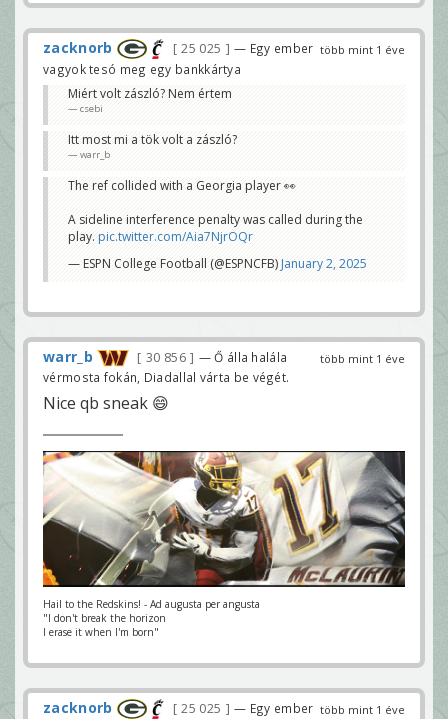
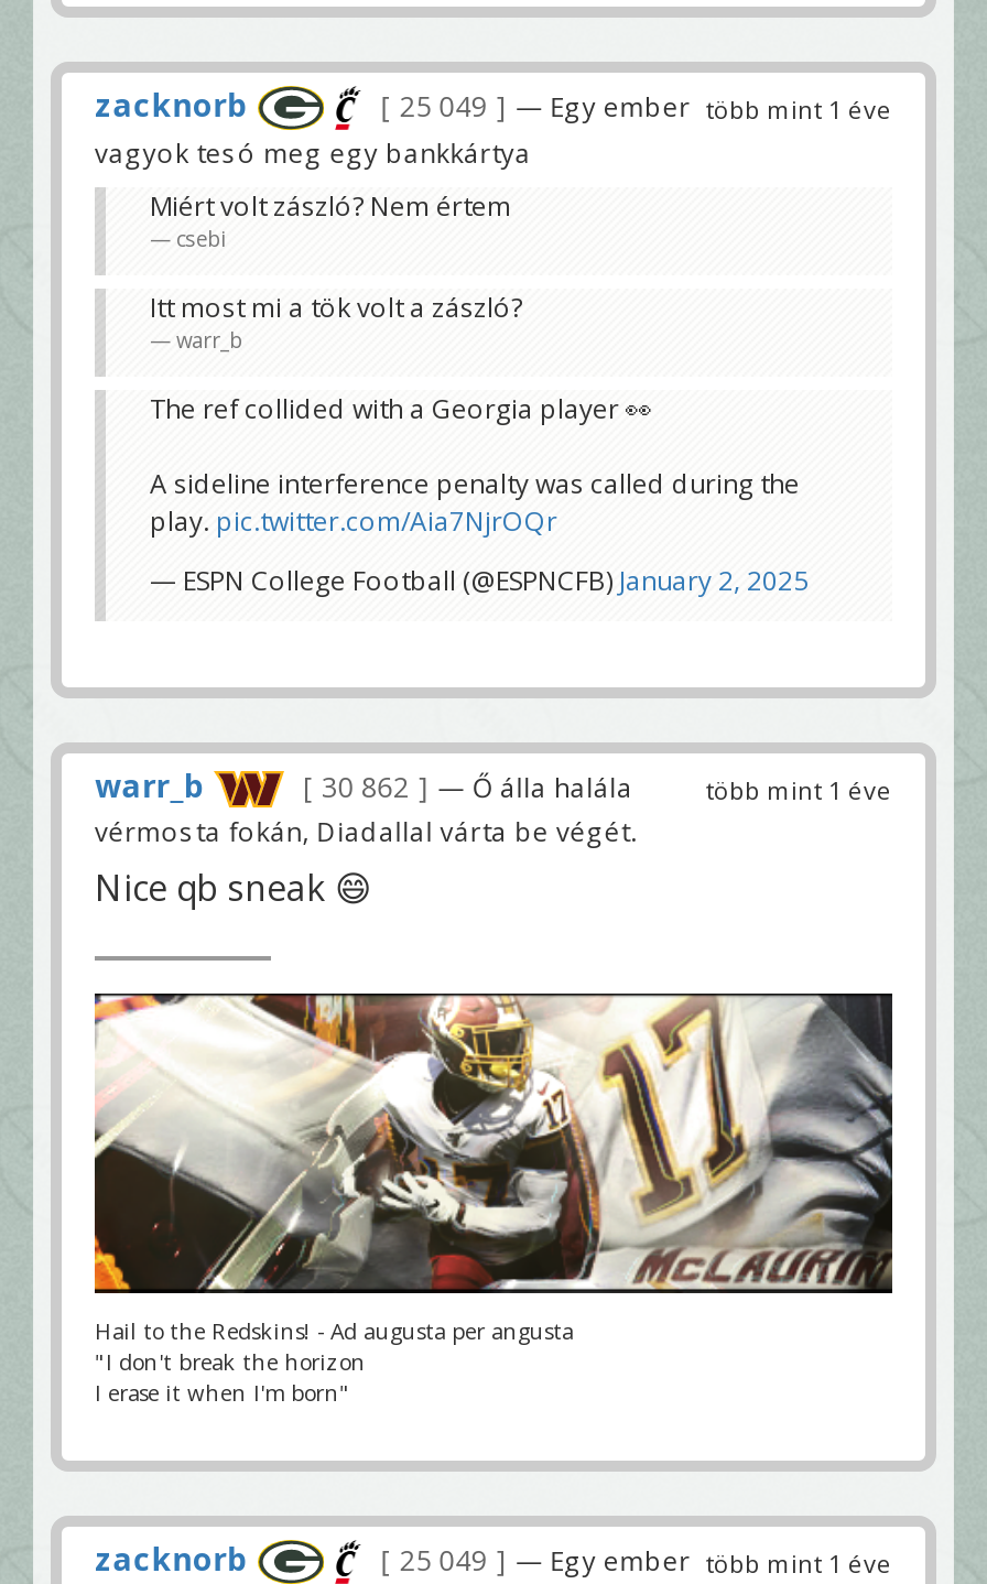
- 25 025 — Egy ember több mint 1 éve
+ 25 049 — Egy ember több mint 1 éve

- 30 856 — Ő álla halála
+ 30 862 — Ő álla halála

- 25 025 — Egy ember több mint 1 éve
+ 25 049 — Egy ember több mint 1 éve
